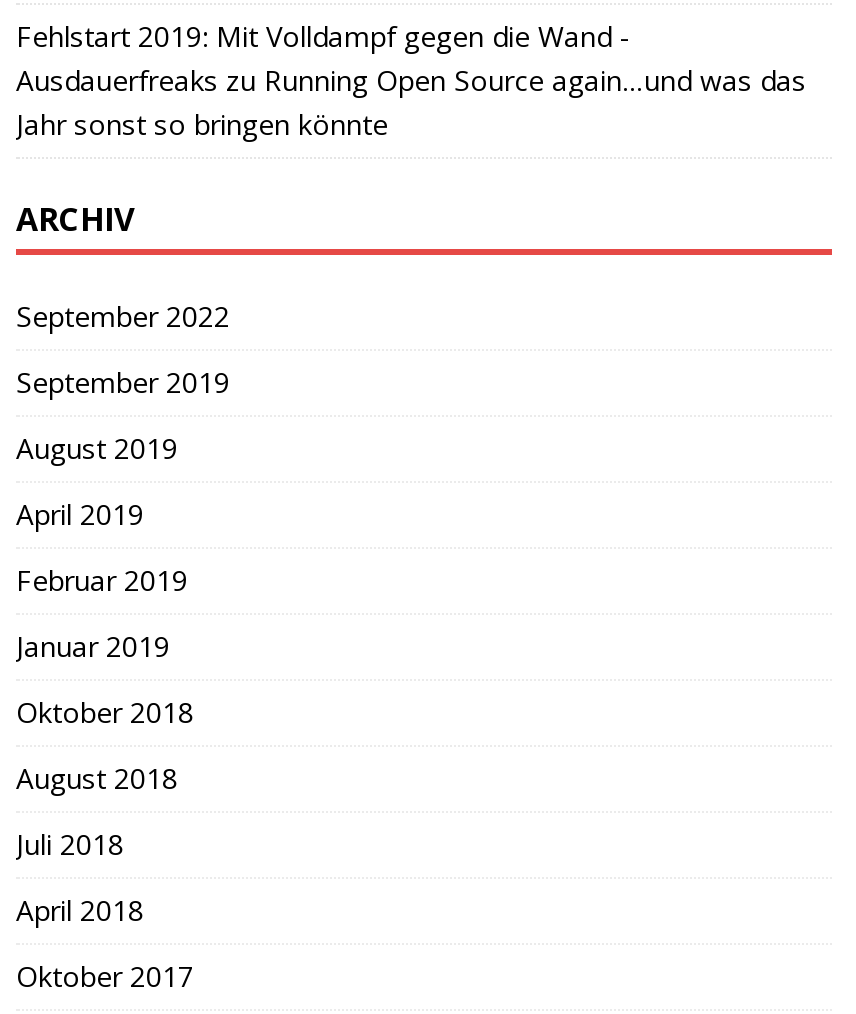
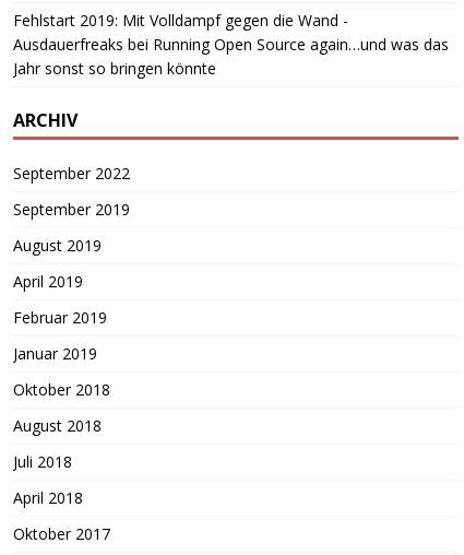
- Ausdauerfreaks zu Running Open Source again…und was das
+ Ausdauerfreaks bei Running Open Source again…und was das
